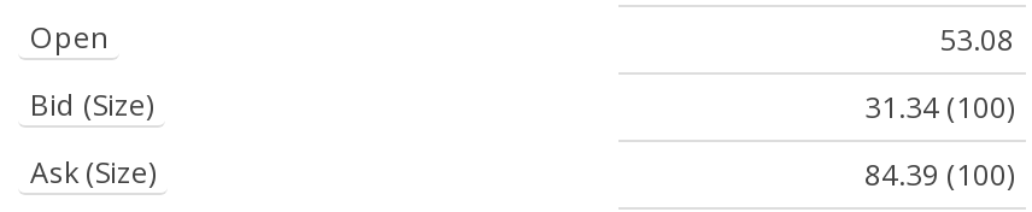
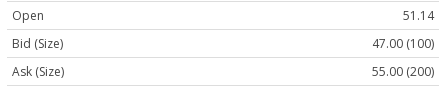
- 53.08
+ 51.14

- 31.34 (100)
+ 47.00 (100)

- 84.39 (100)
+ 55.00 (200)
